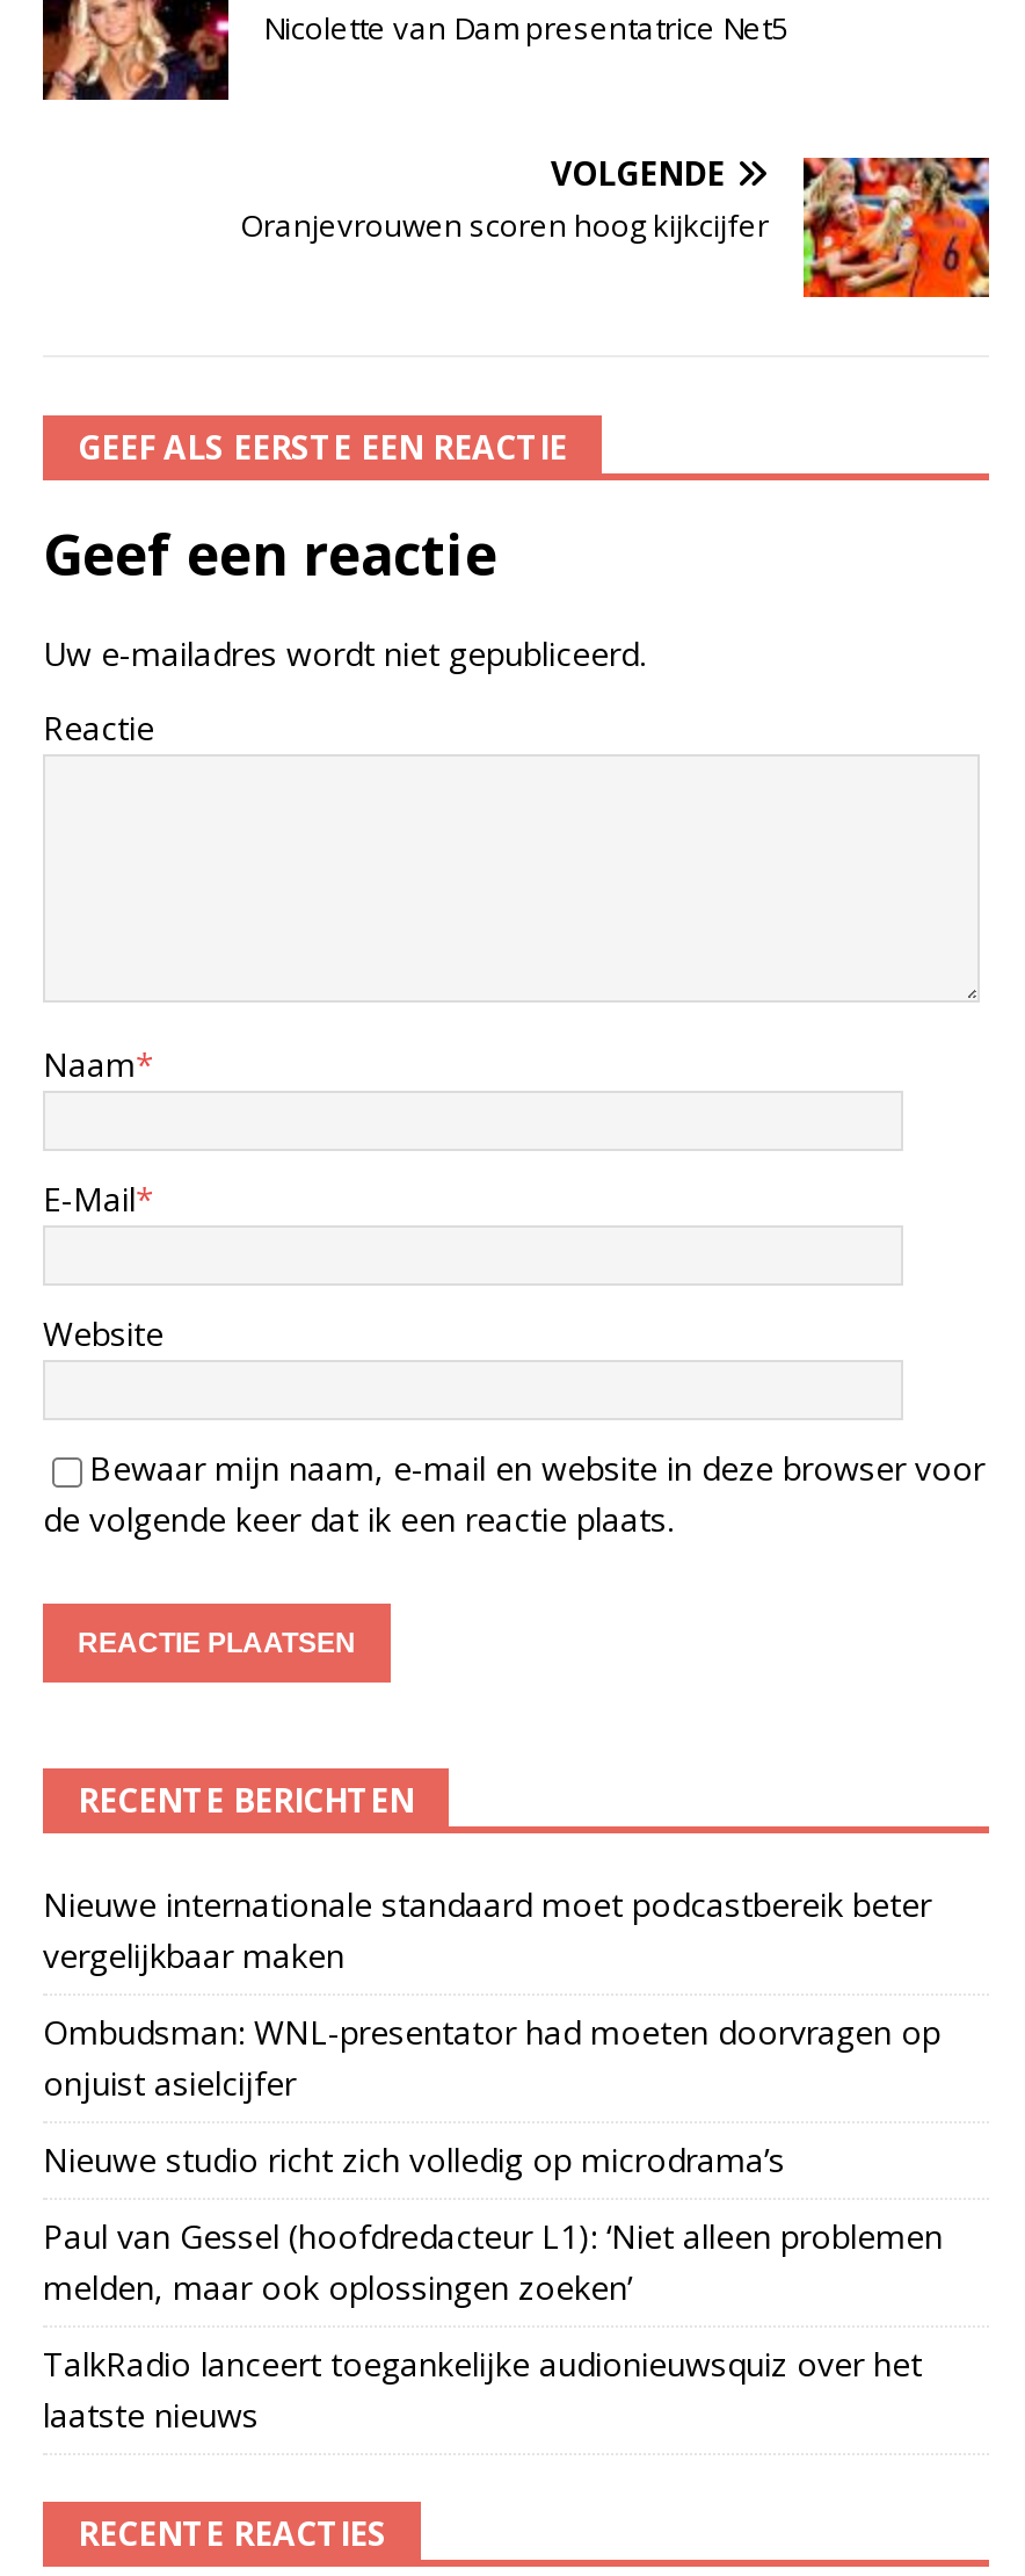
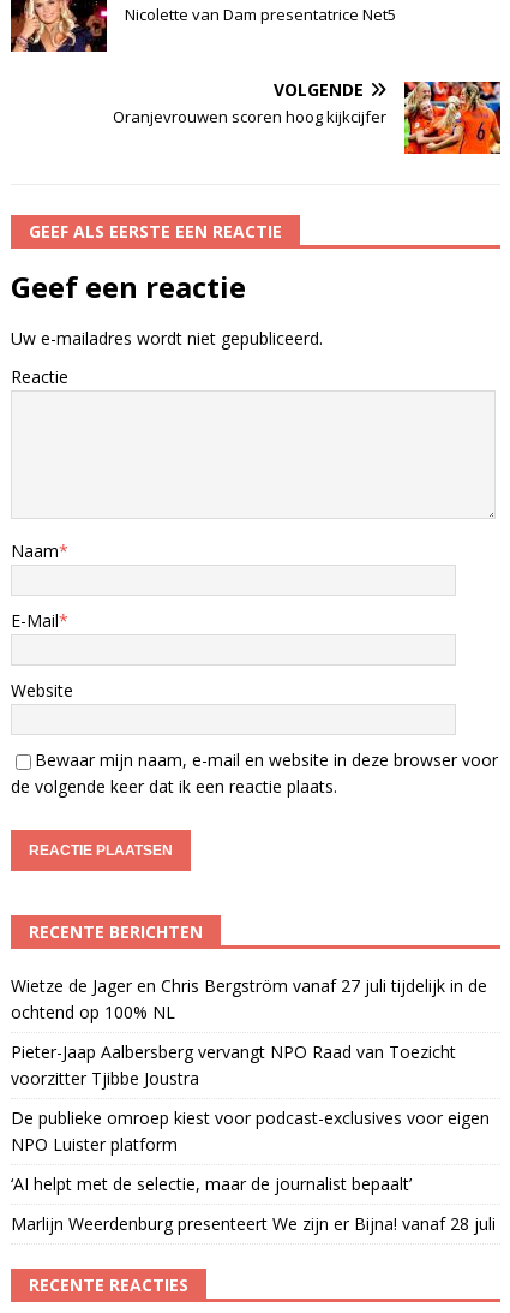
- Nieuwe internationale standaard moet podcastbereik beter
- vergelijkbaar maken
+ Wietze de Jager en Chris Bergström vanaf 27 juli tijdelijk in de
+ ochtend op 100% NL

- Ombudsman: WNL-presentator had moeten doorvragen op
- onjuist asielcijfer
+ Pieter-Jaap Aalbersberg vervangt NPO Raad van Toezicht
+ voorzitter Tjibbe Joustra

- Nieuwe studio richt zich volledig op microdrama’s
+ De publieke omroep kiest voor podcast-exclusives voor eigen
+ NPO Luister platform

- Paul van Gessel (hoofdredacteur L1): ‘Niet alleen problemen
- melden, maar ook oplossingen zoeken’
+ ‘AI helpt met de selectie, maar de journalist bepaalt’

- TalkRadio lanceert toegankelijke audionieuwsquiz over het
- laatste nieuws
+ Marlijn Weerdenburg presenteert We zijn er Bijna! vanaf 28 juli
